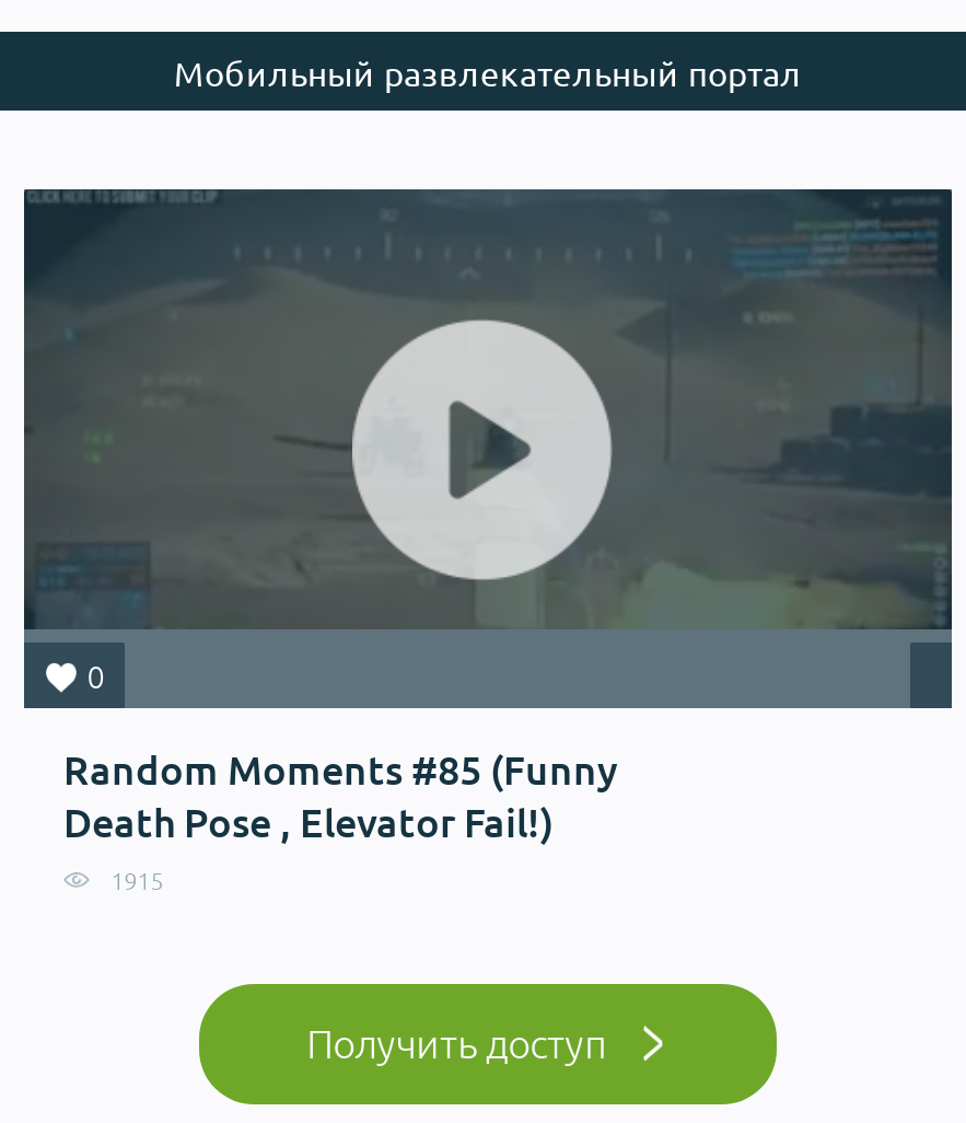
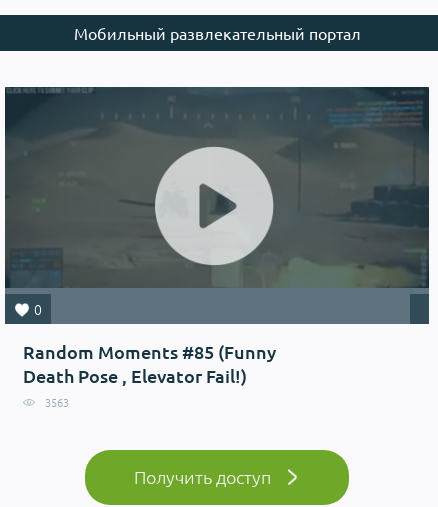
- 1915
+ 3563
